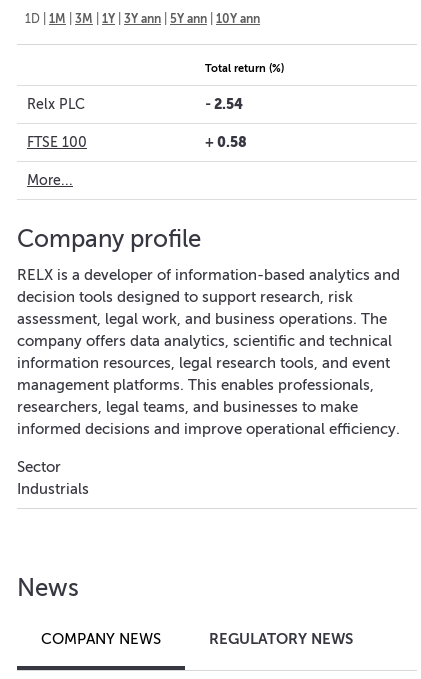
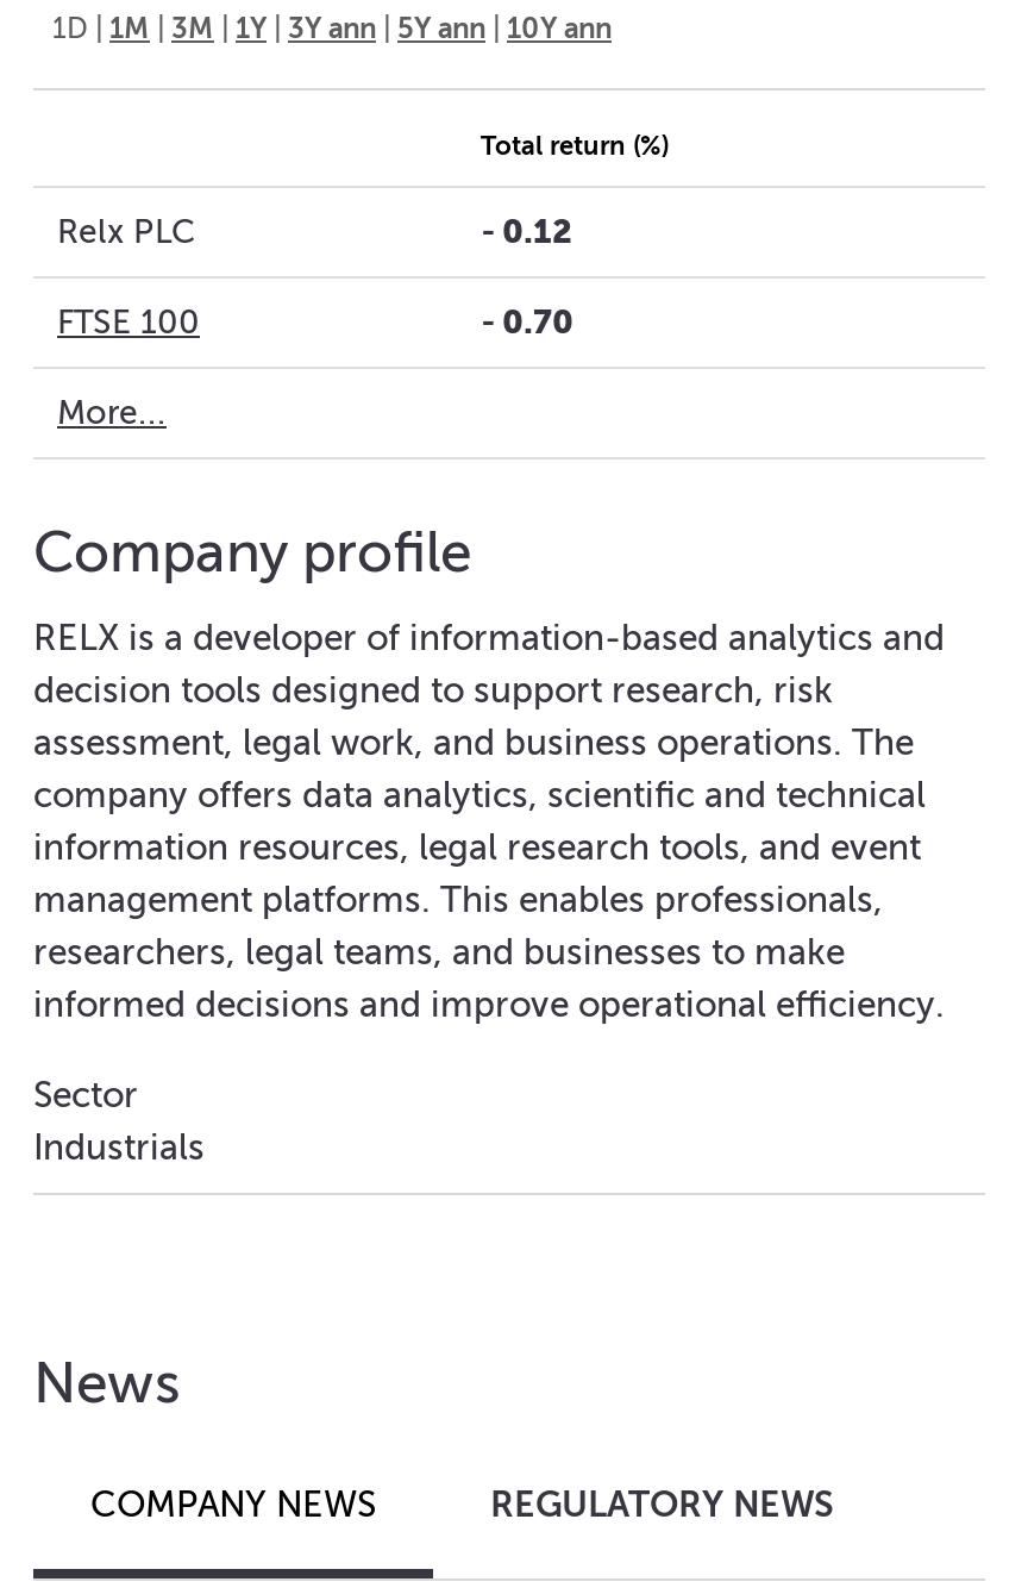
- - 2.54
+ - 0.12

- + 0.58
+ - 0.70
